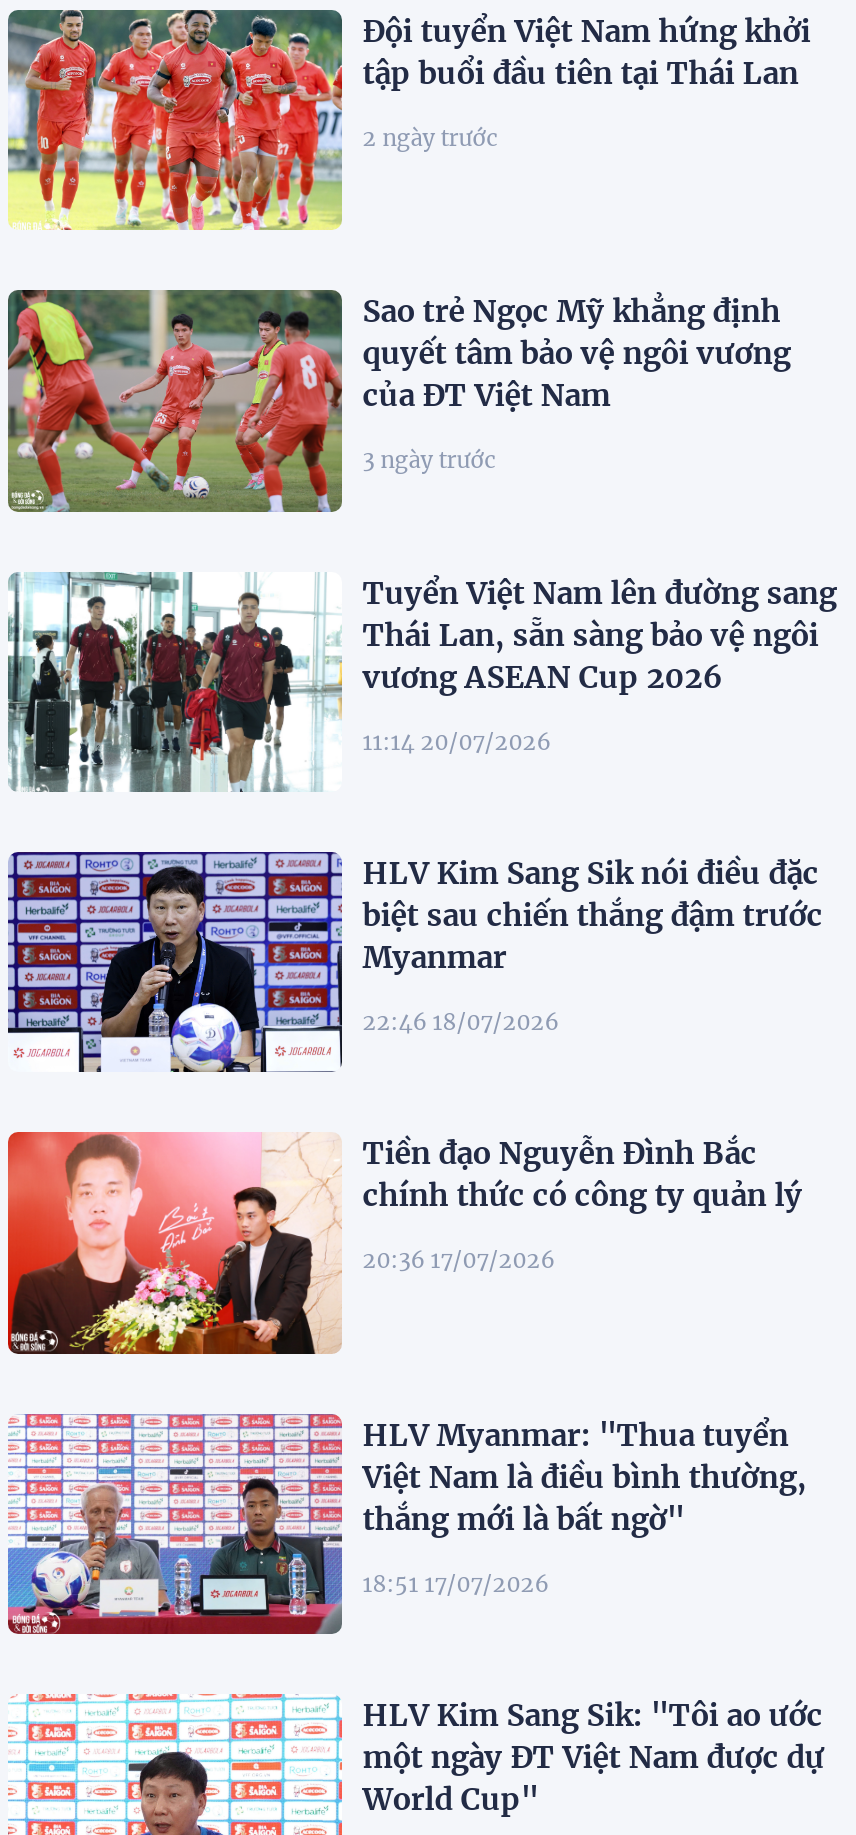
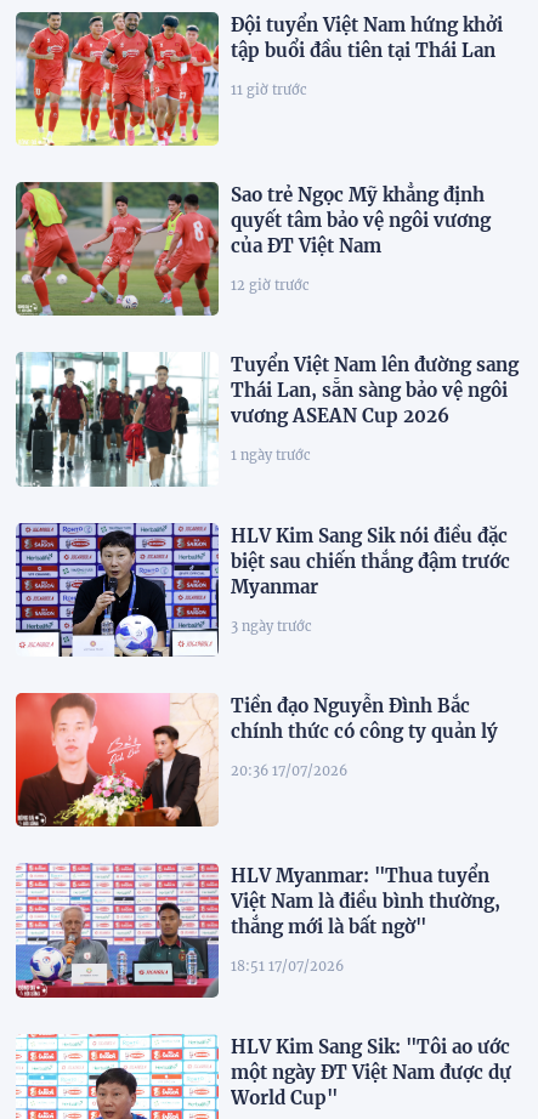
- 2 ngày trước
+ 11 giờ trước

- 3 ngày trước
+ 12 giờ trước

- 11:14 20/07/2026
+ 1 ngày trước

- 22:46 18/07/2026
+ 3 ngày trước
